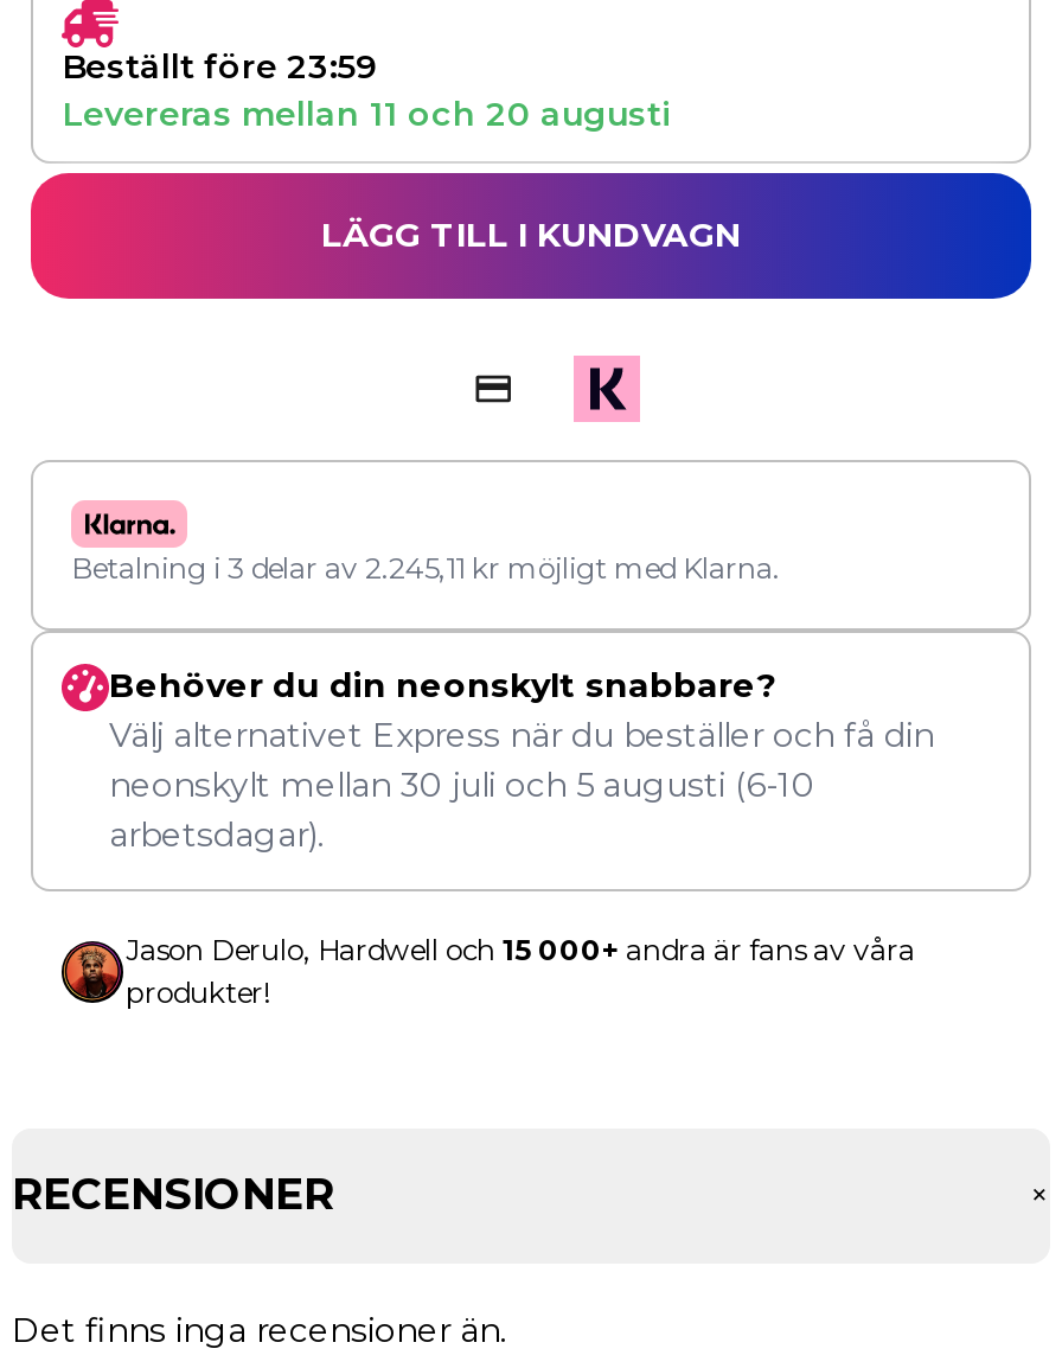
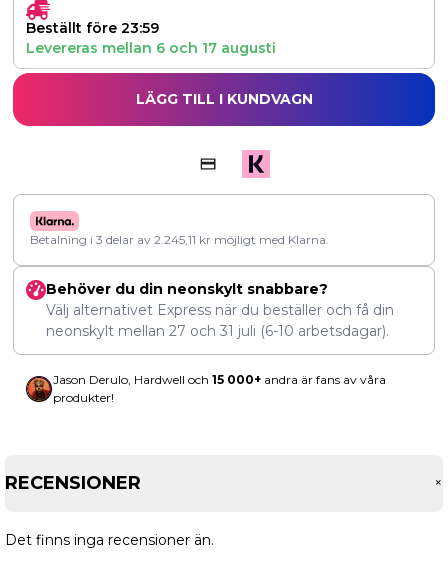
- Levereras mellan 11 och 20 augusti
+ Levereras mellan 6 och 17 augusti

- neonskylt mellan 30 juli och 5 augusti (6-10
- arbetsdagar).
+ neonskylt mellan 27 och 31 juli (6-10 arbetsdagar).
